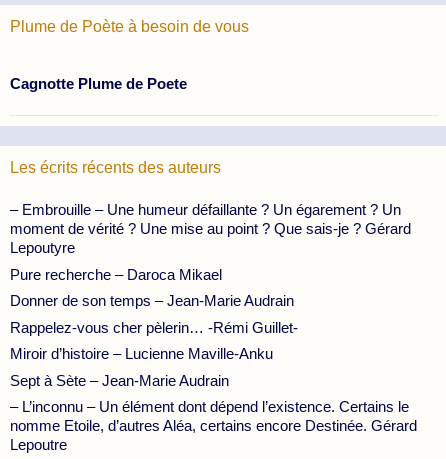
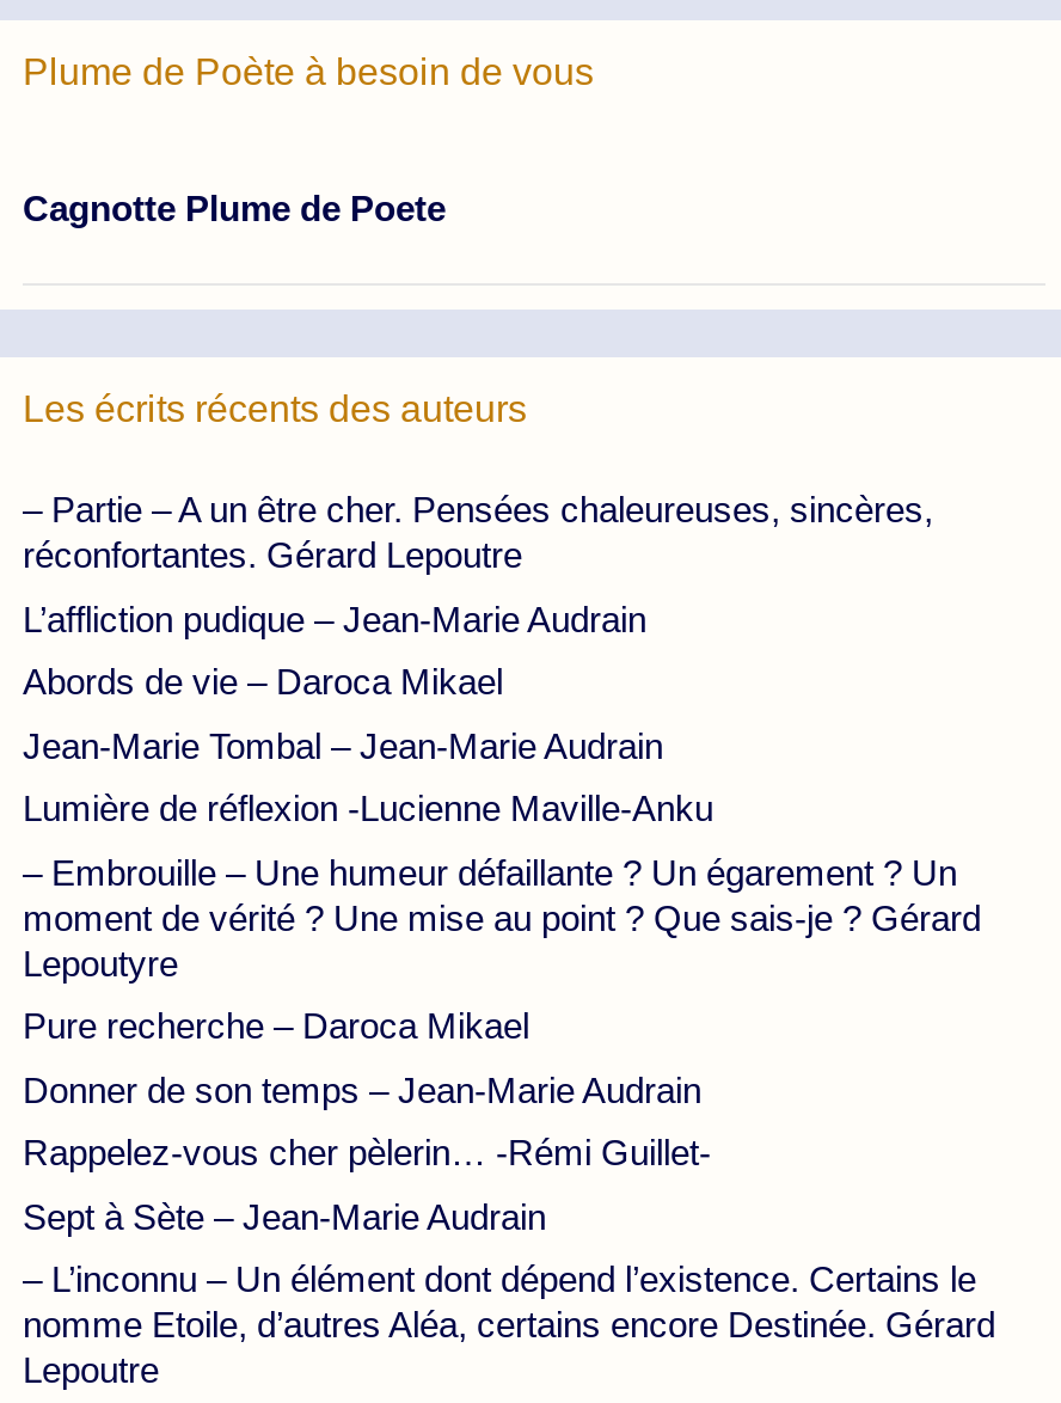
+ – Partie – A un être cher. Pensées chaleureuses, sincères,
+ réconfortantes. Gérard Lepoutre
+ L’affliction pudique – Jean-Marie Audrain
+ Abords de vie – Daroca Mikael
+ Jean-Marie Tombal – Jean-Marie Audrain
+ Lumière de réflexion -Lucienne Maville-Anku

moved down: – Embrouille – Une humeur défaillante ? Un égarement ? Un | moment de vérité ? Une mise au point ? Que sais-je ? Gérard | Lepoutyre | Pure recherche – Daroca Mikael | Donner de son temps – Jean-Marie Audrain | Rappelez-vous cher pèlerin… -Rémi Guillet-

- Miroir d’histoire – Lucienne Maville-Anku
